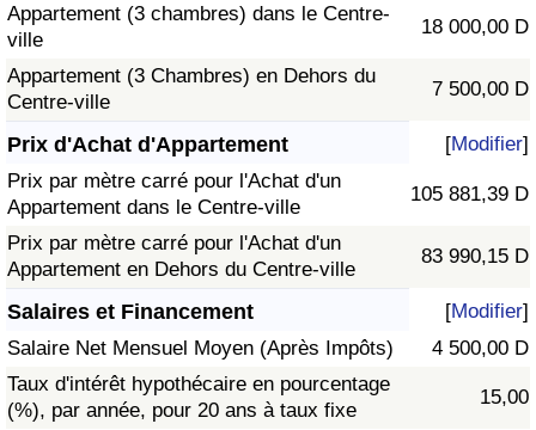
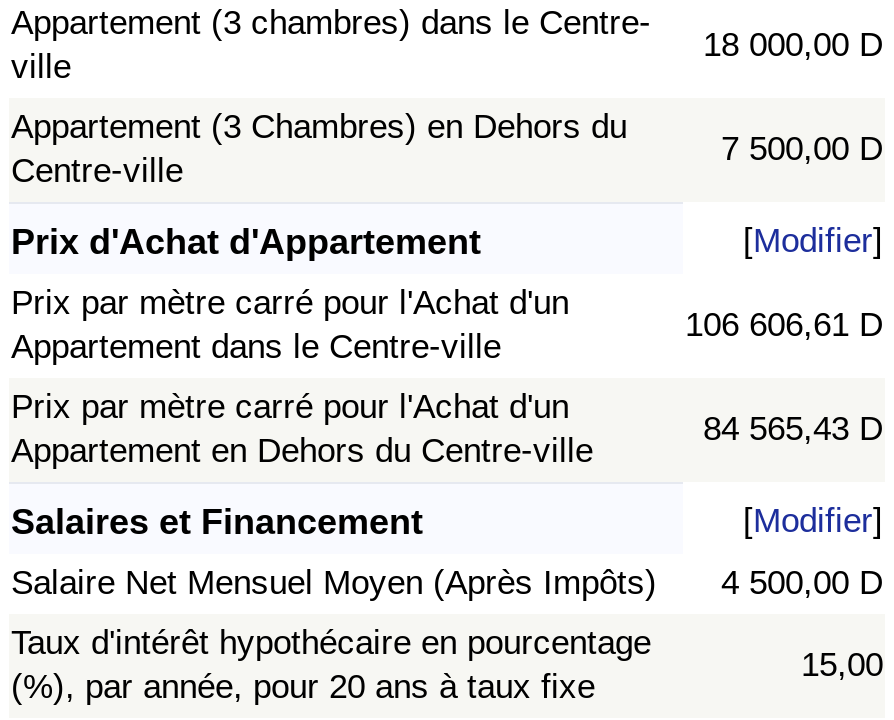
- 105 881,39 D
+ 106 606,61 D

- 83 990,15 D
+ 84 565,43 D
